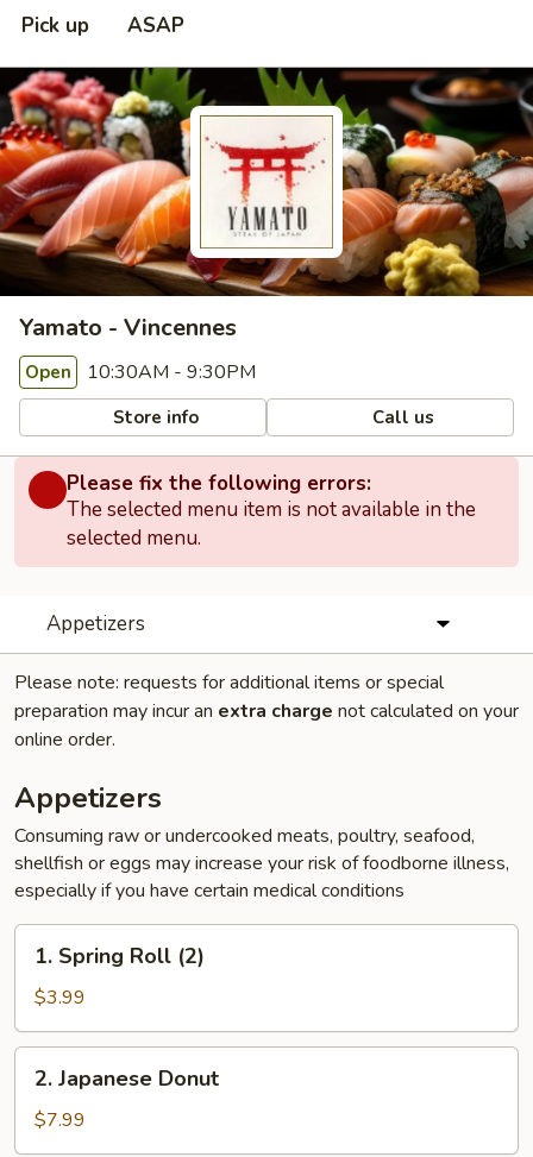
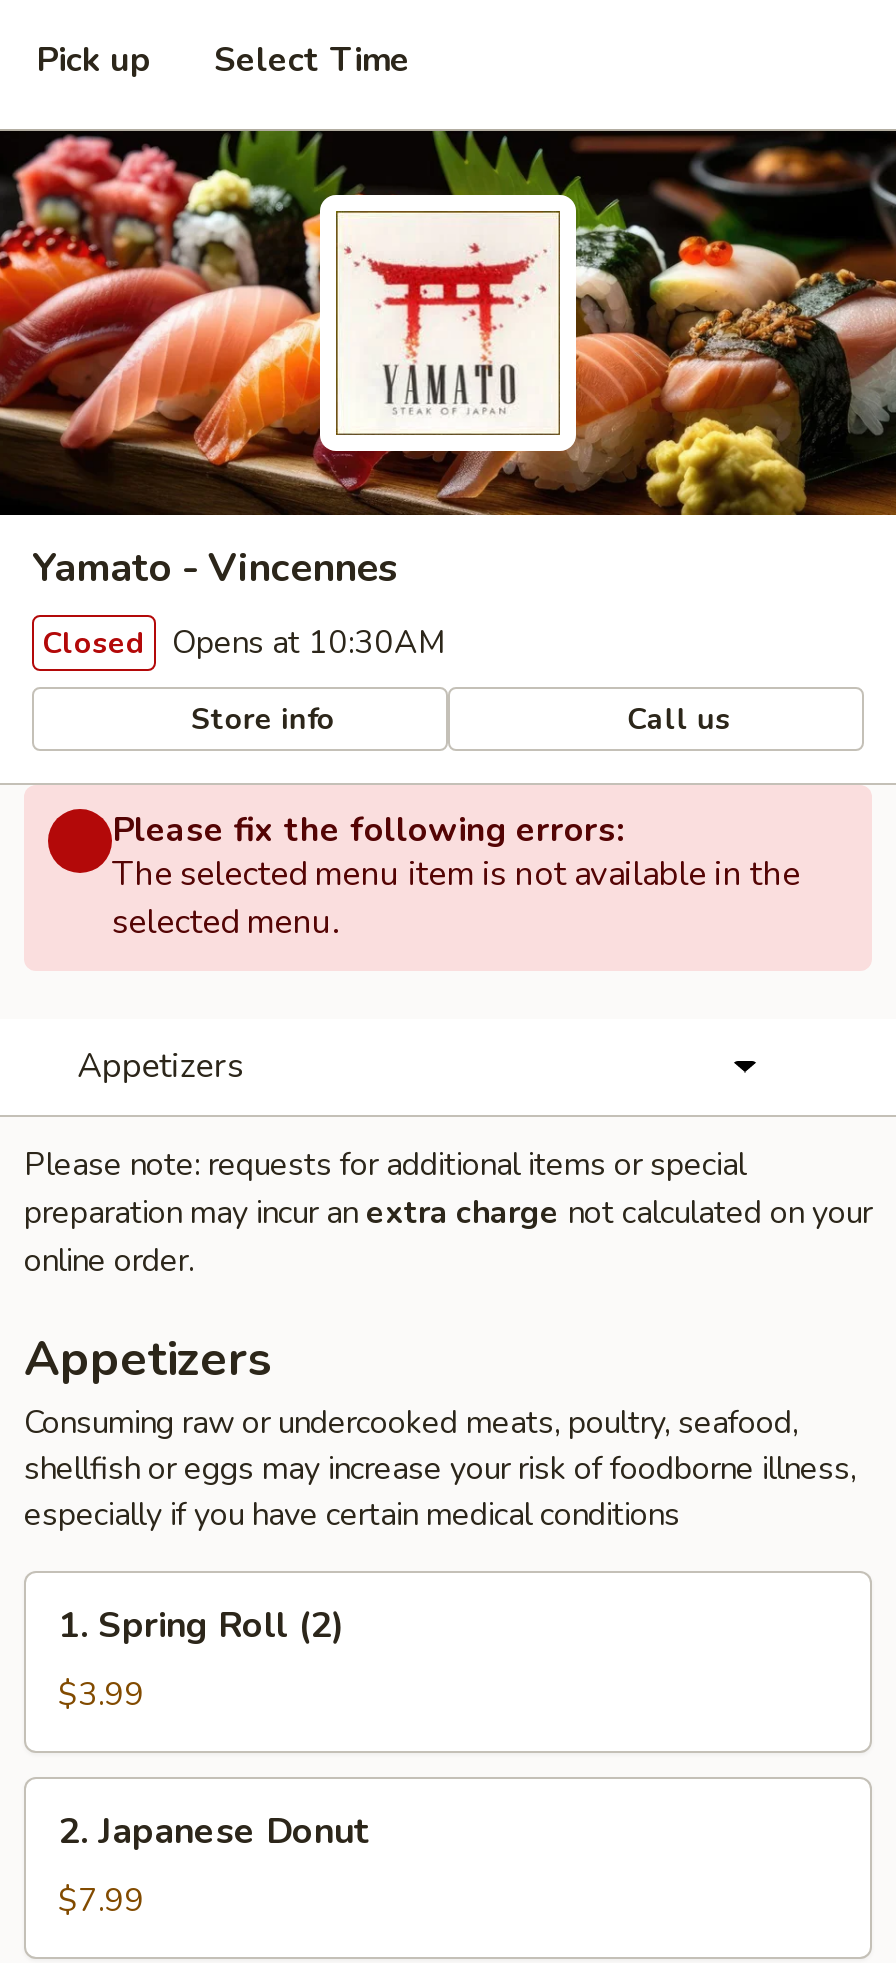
- ASAP
+ Select Time

- Open 10:30AM - 9:30PM
+ Closed Opens at 10:30AM
